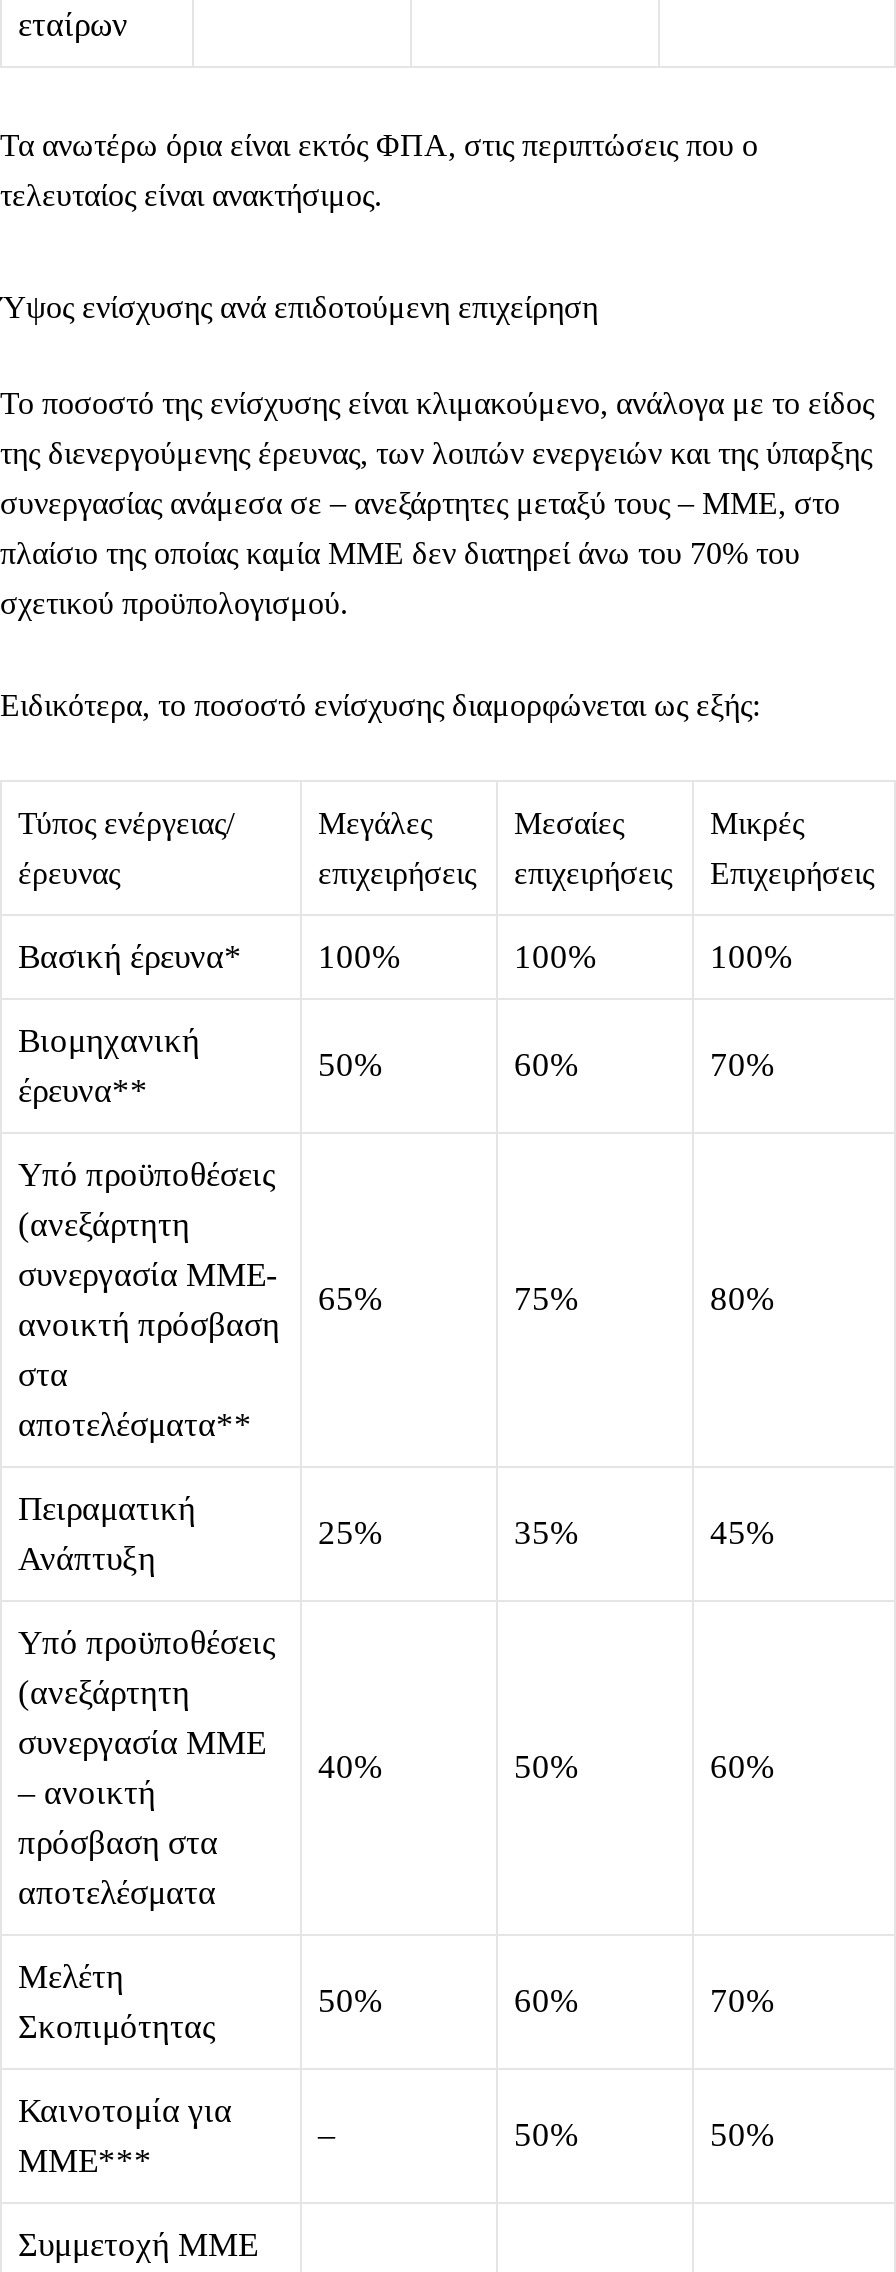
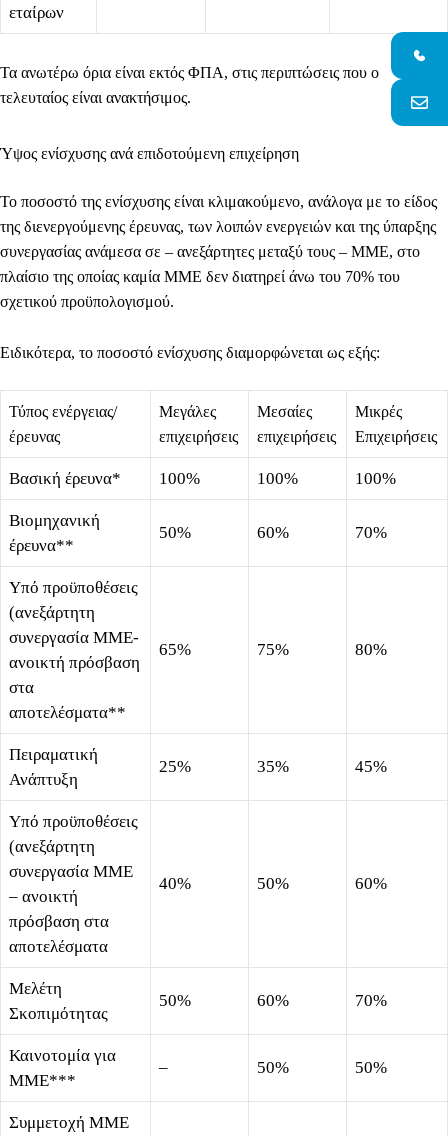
+ [image]
